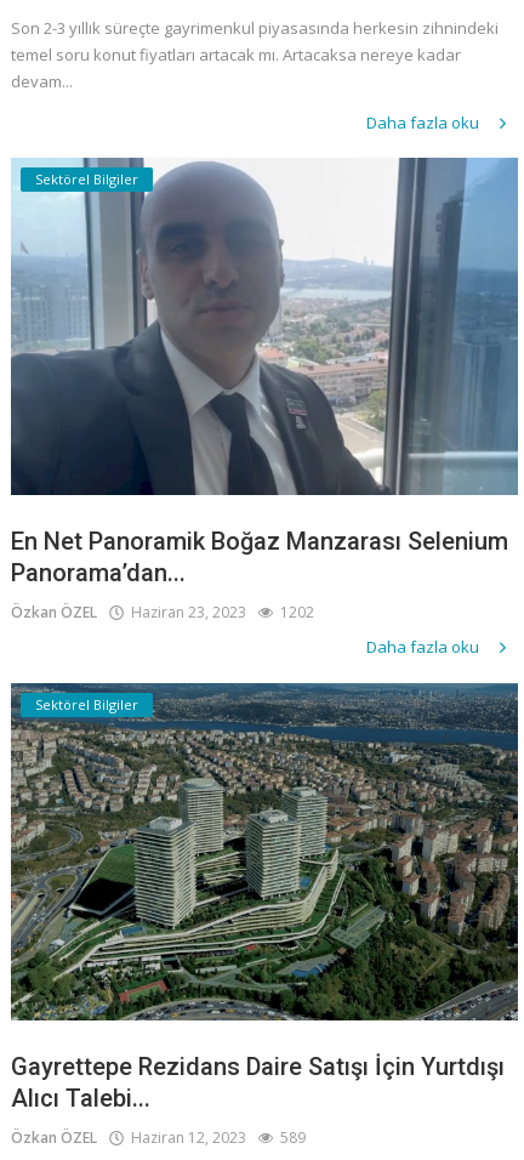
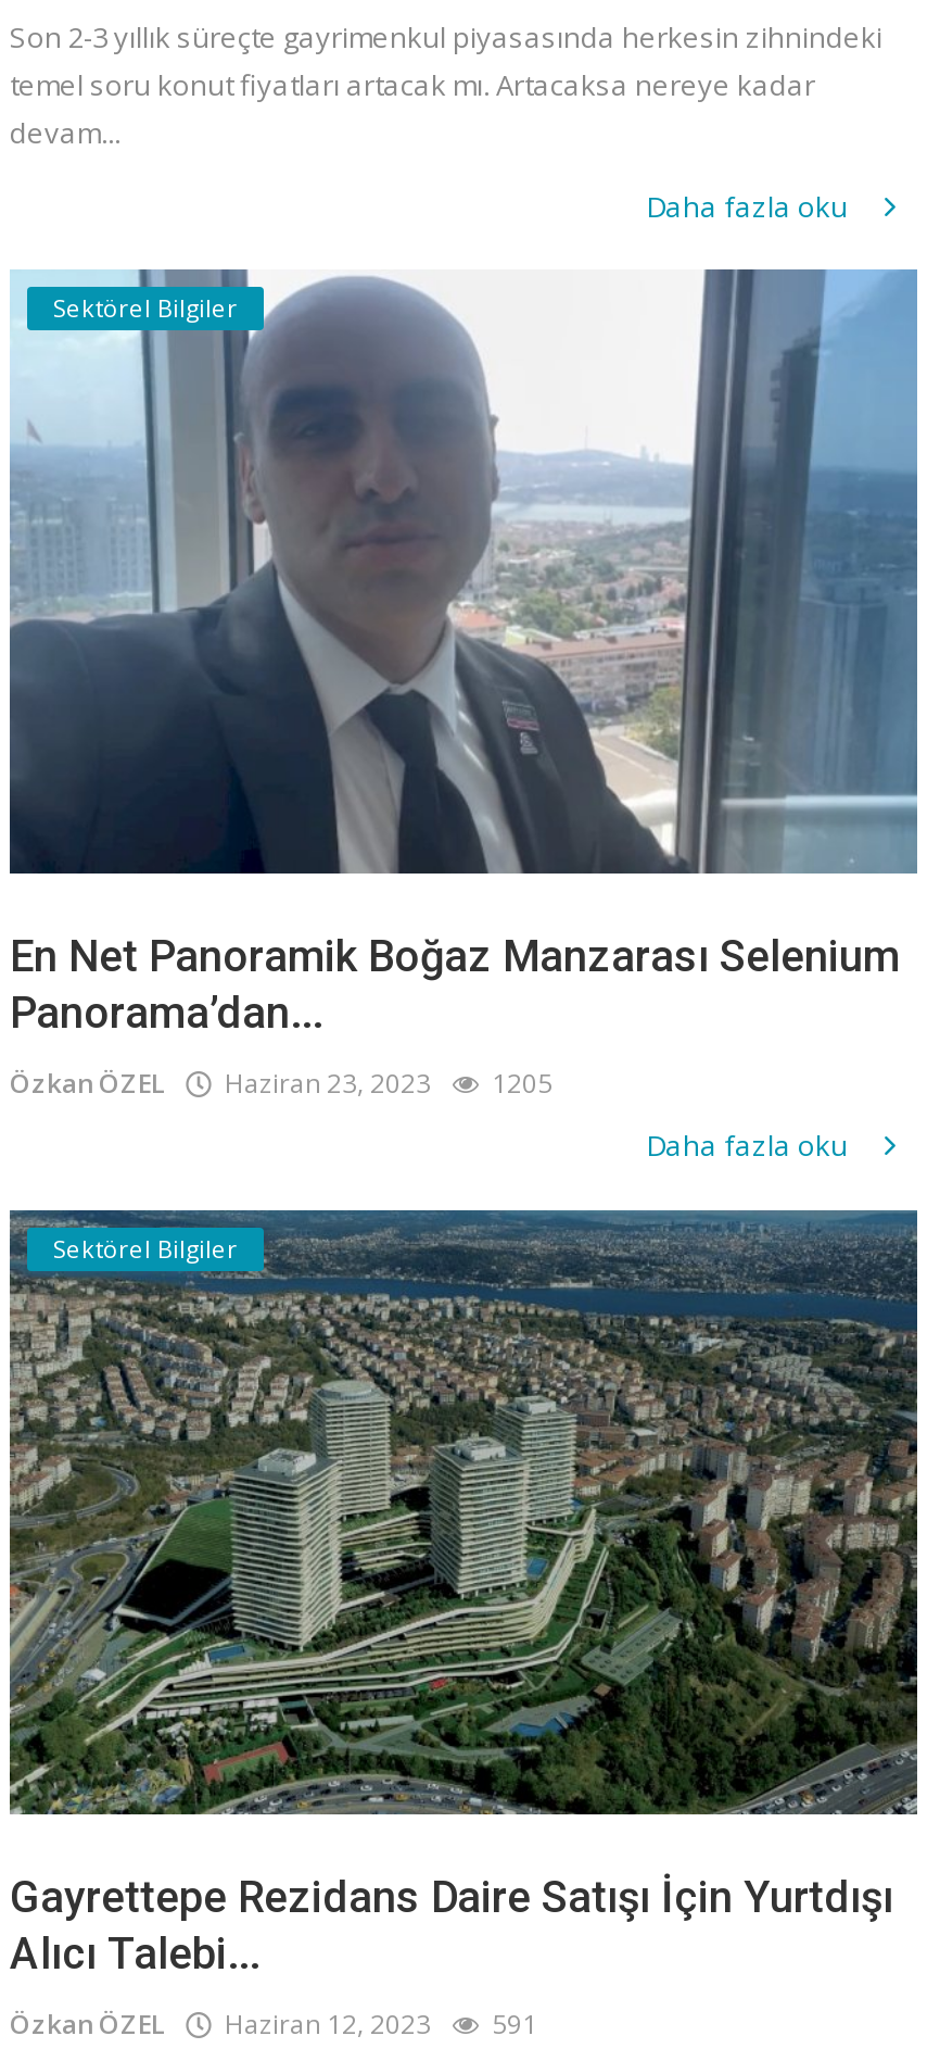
- Özkan ÖZEL Haziran 23, 2023 1202
+ Özkan ÖZEL Haziran 23, 2023 1205

- Özkan ÖZEL Haziran 12, 2023 589
+ Özkan ÖZEL Haziran 12, 2023 591
